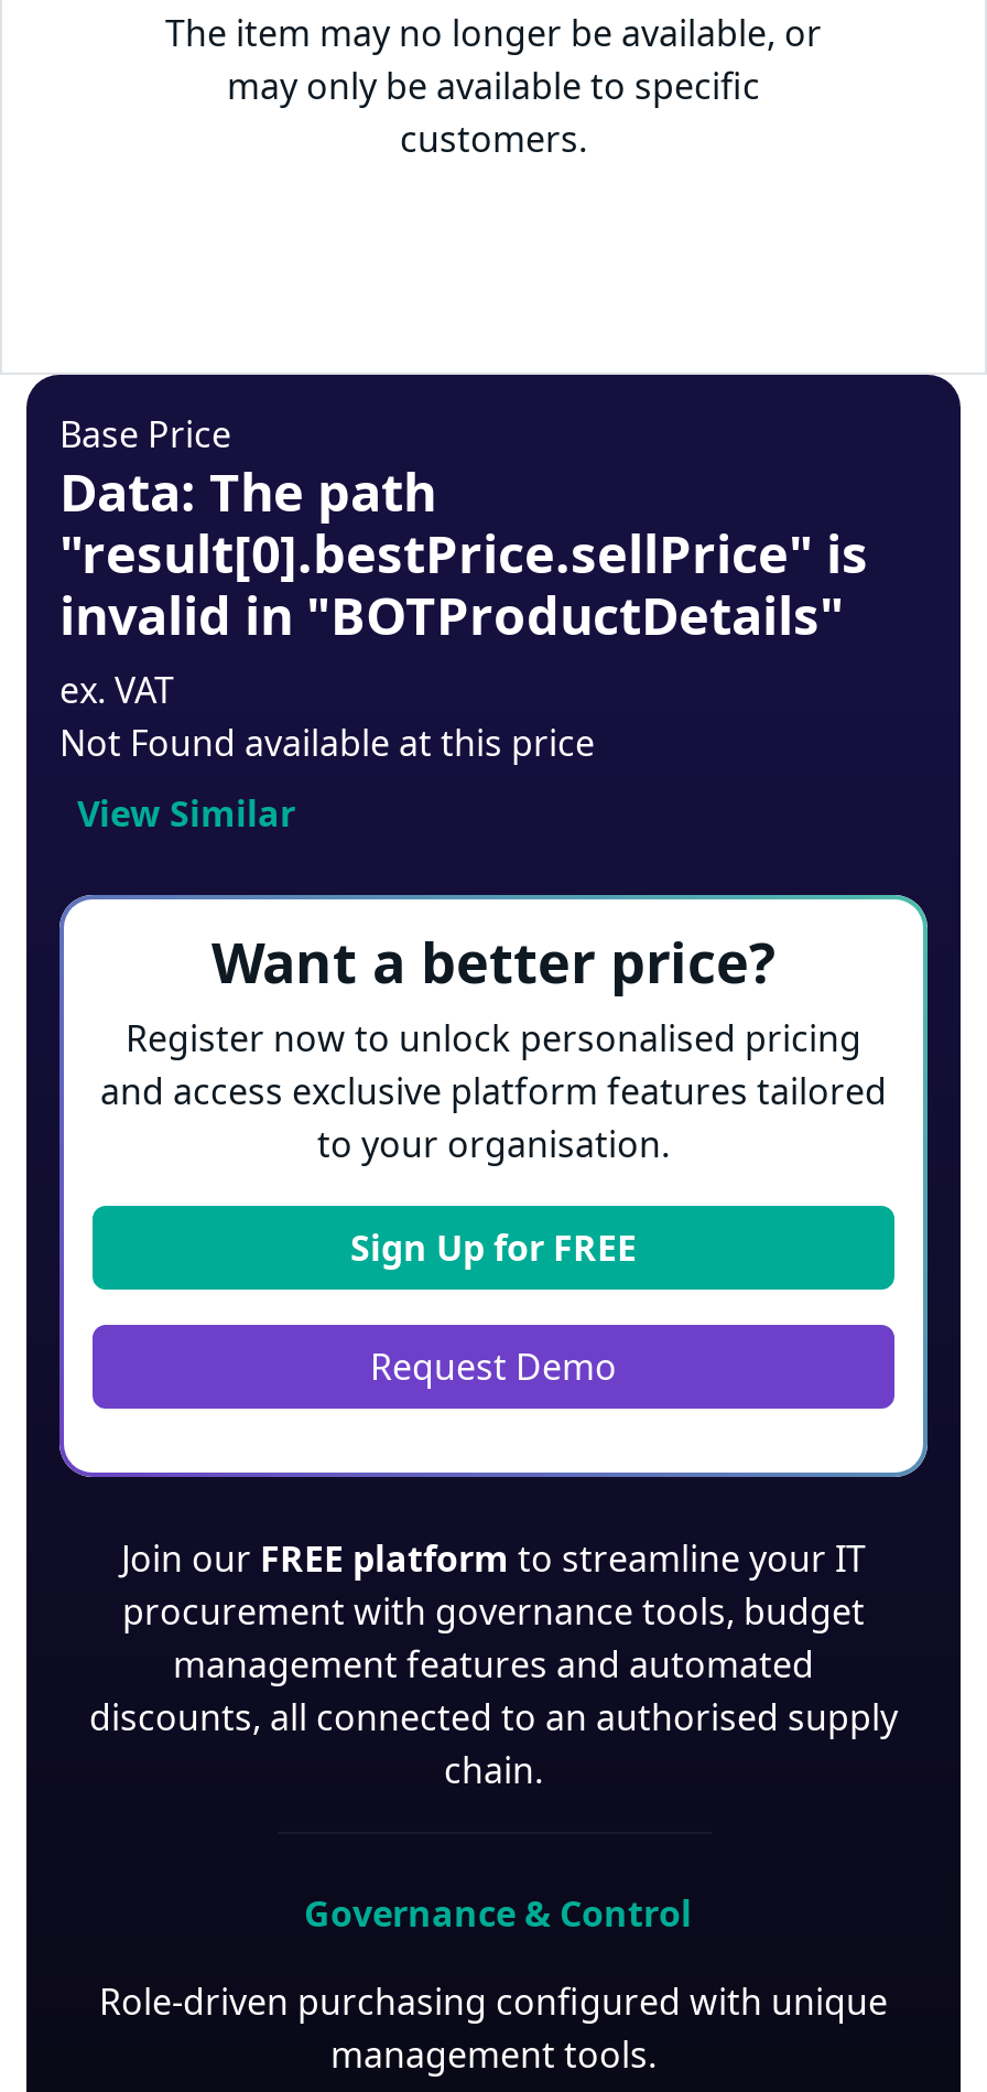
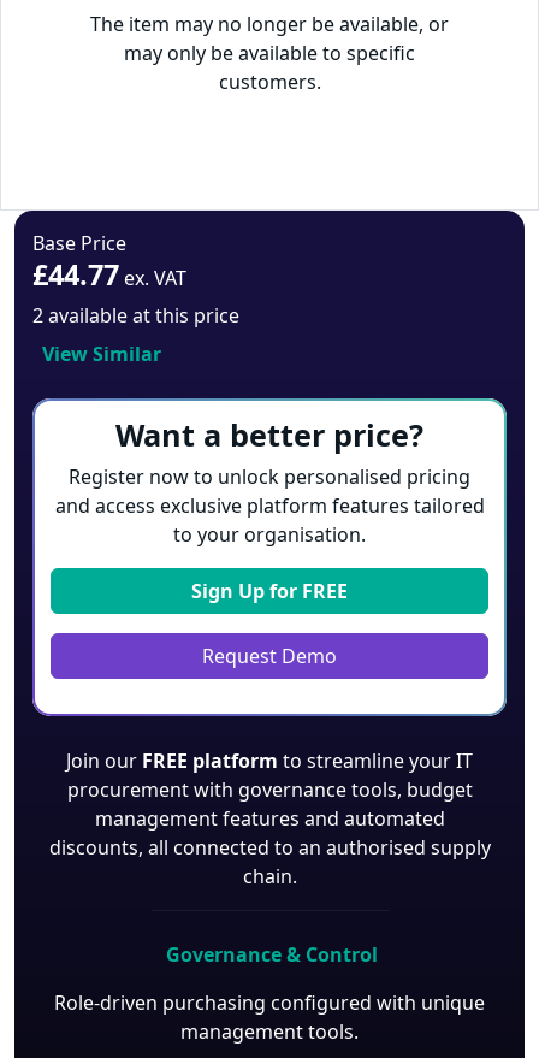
- Data: The path
- "result[0].bestPrice.sellPrice" is
- invalid in "BOTProductDetails"
- ex. VAT
- Not Found available at this price
+ £44.77 ex. VAT
+ 2 available at this price
